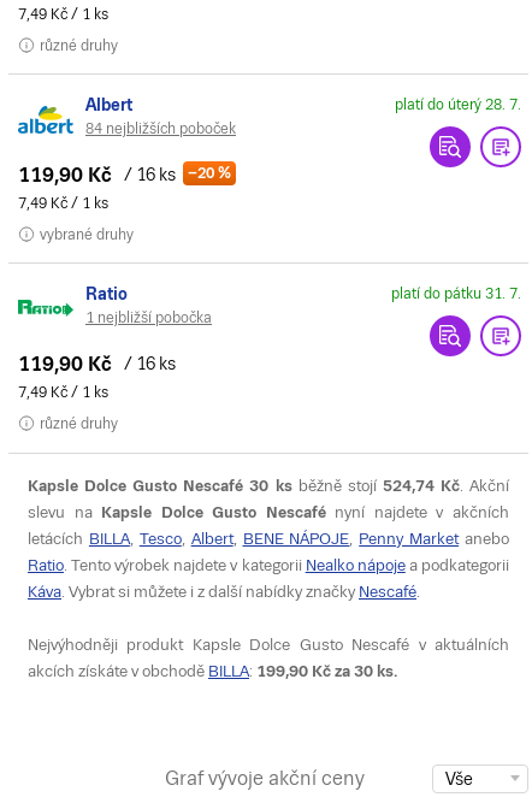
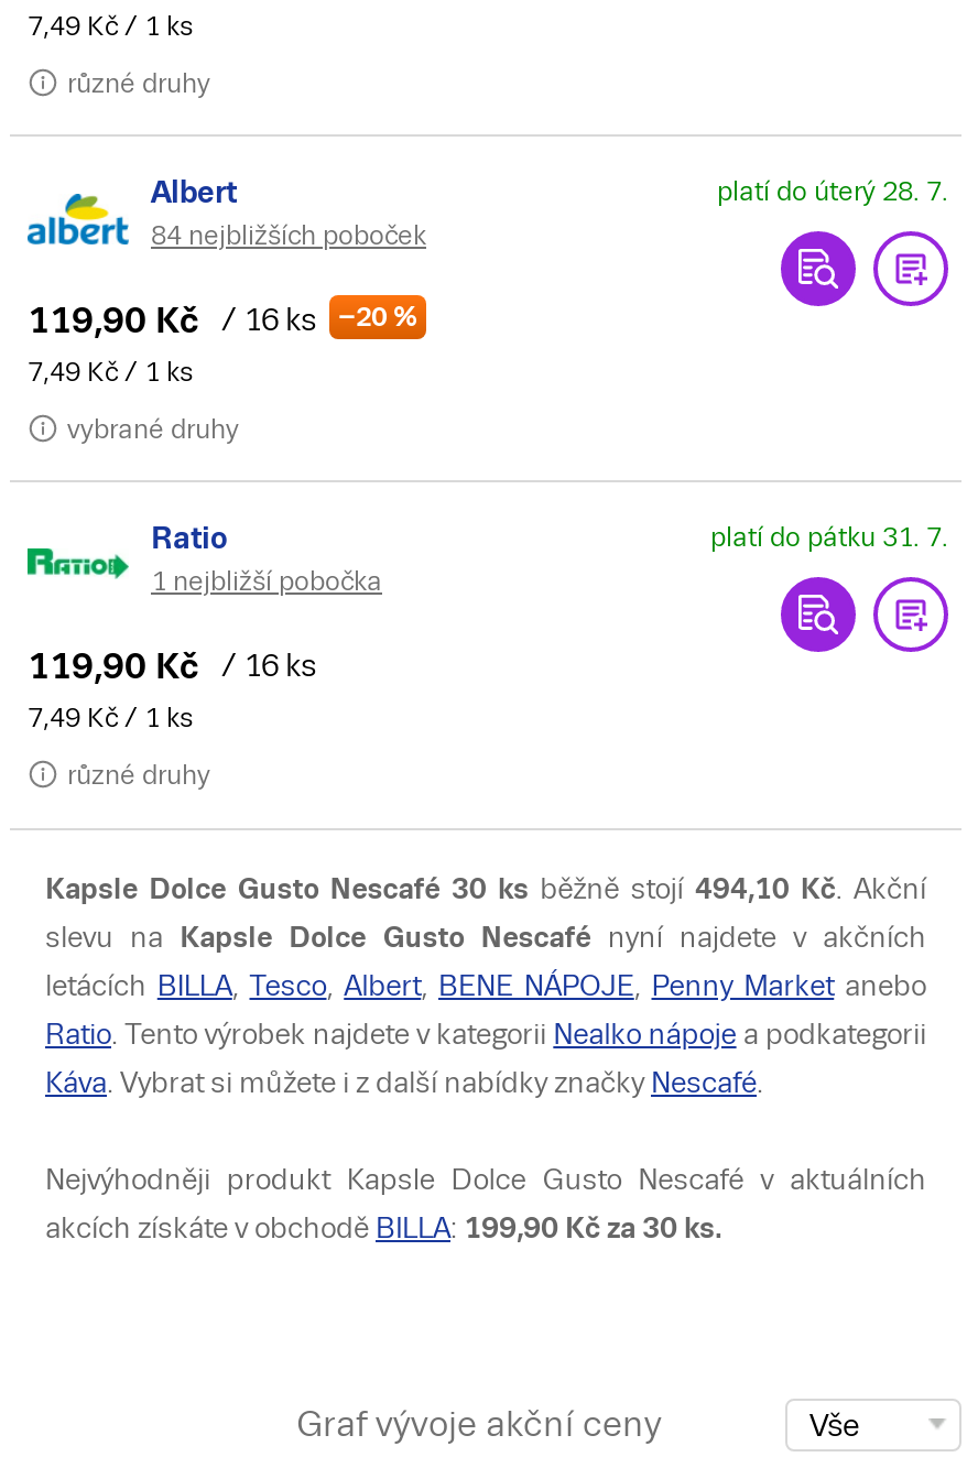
- Kapsle Dolce Gusto Nescafé 30 ks běžně stojí 524,74 Kč. Akční
+ Kapsle Dolce Gusto Nescafé 30 ks běžně stojí 494,10 Kč. Akční
